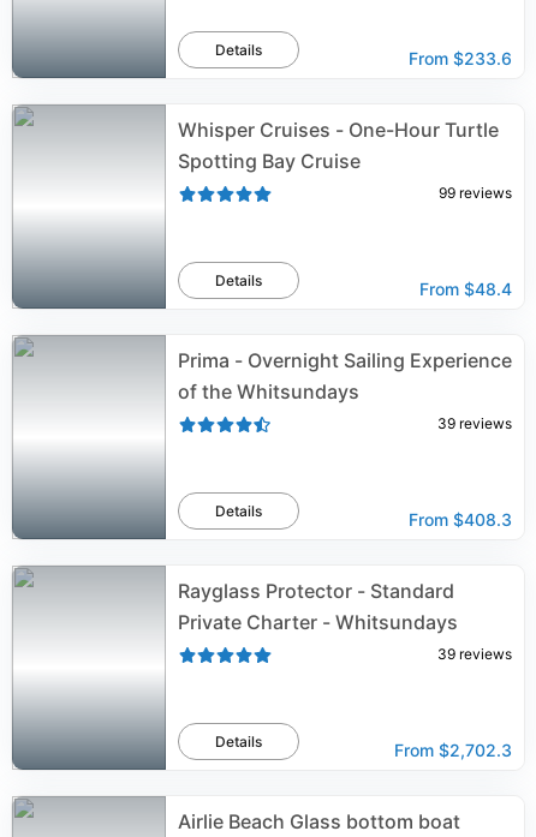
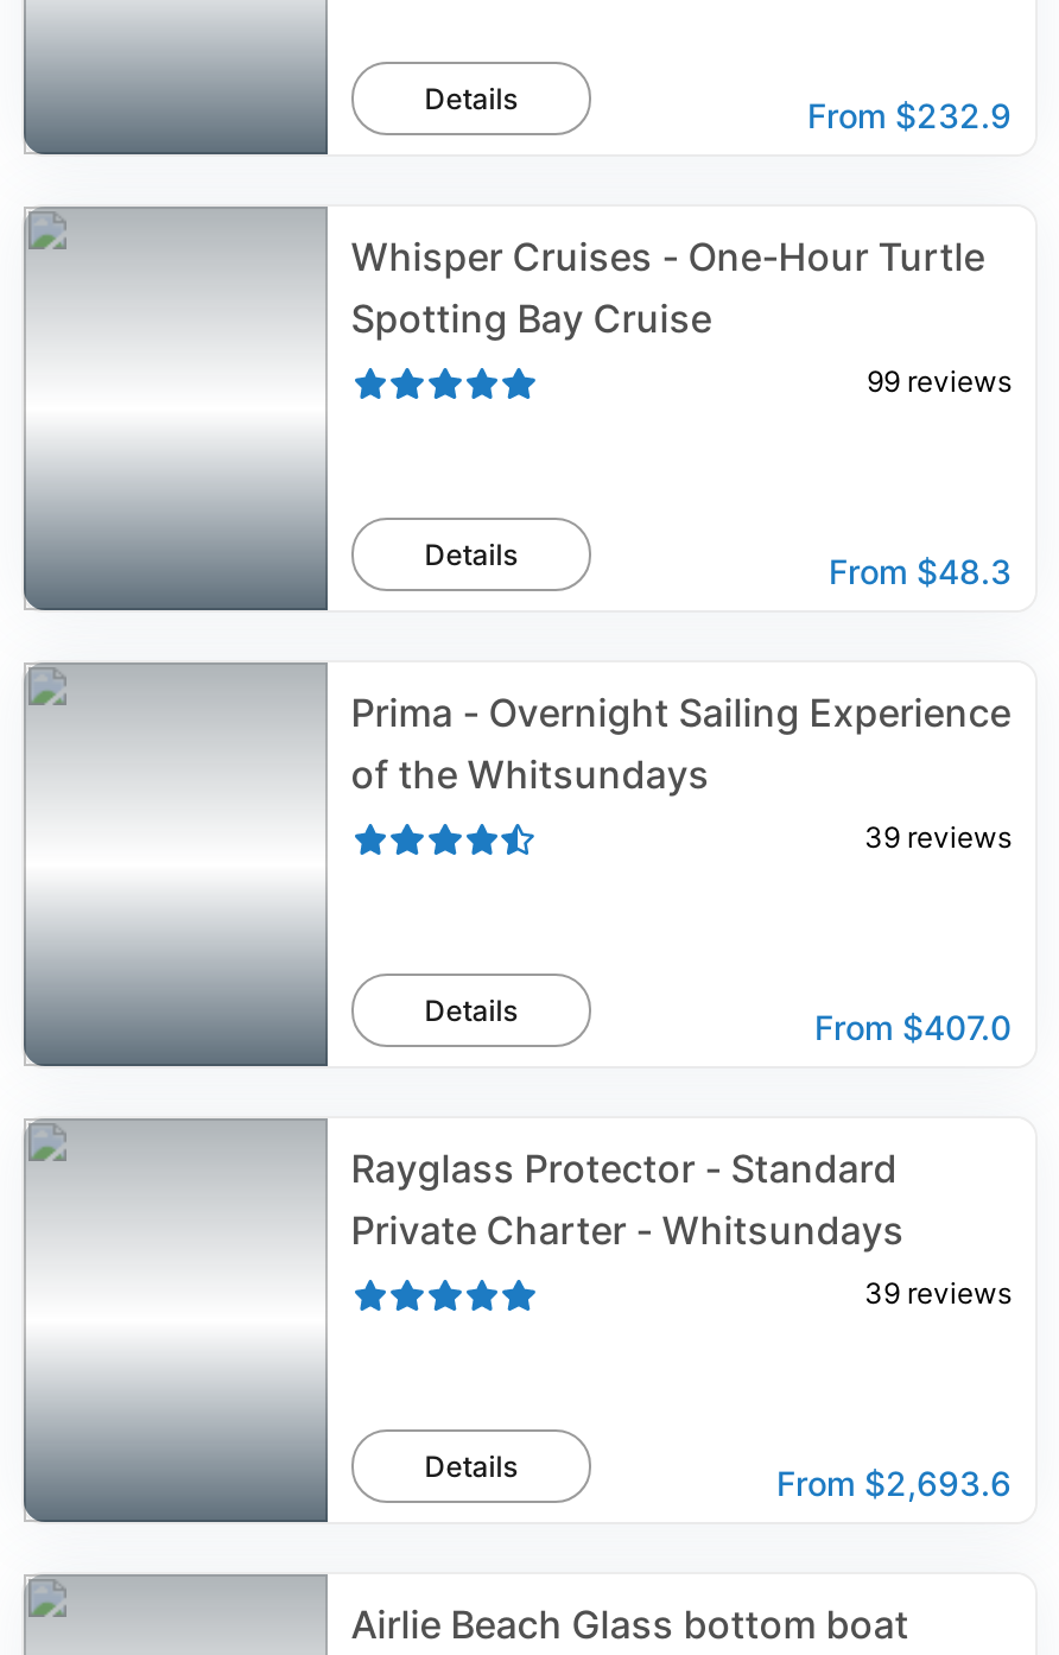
- From $233.6
+ From $232.9

- From $48.4
+ From $48.3

- From $408.3
+ From $407.0

- From $2,702.3
+ From $2,693.6
